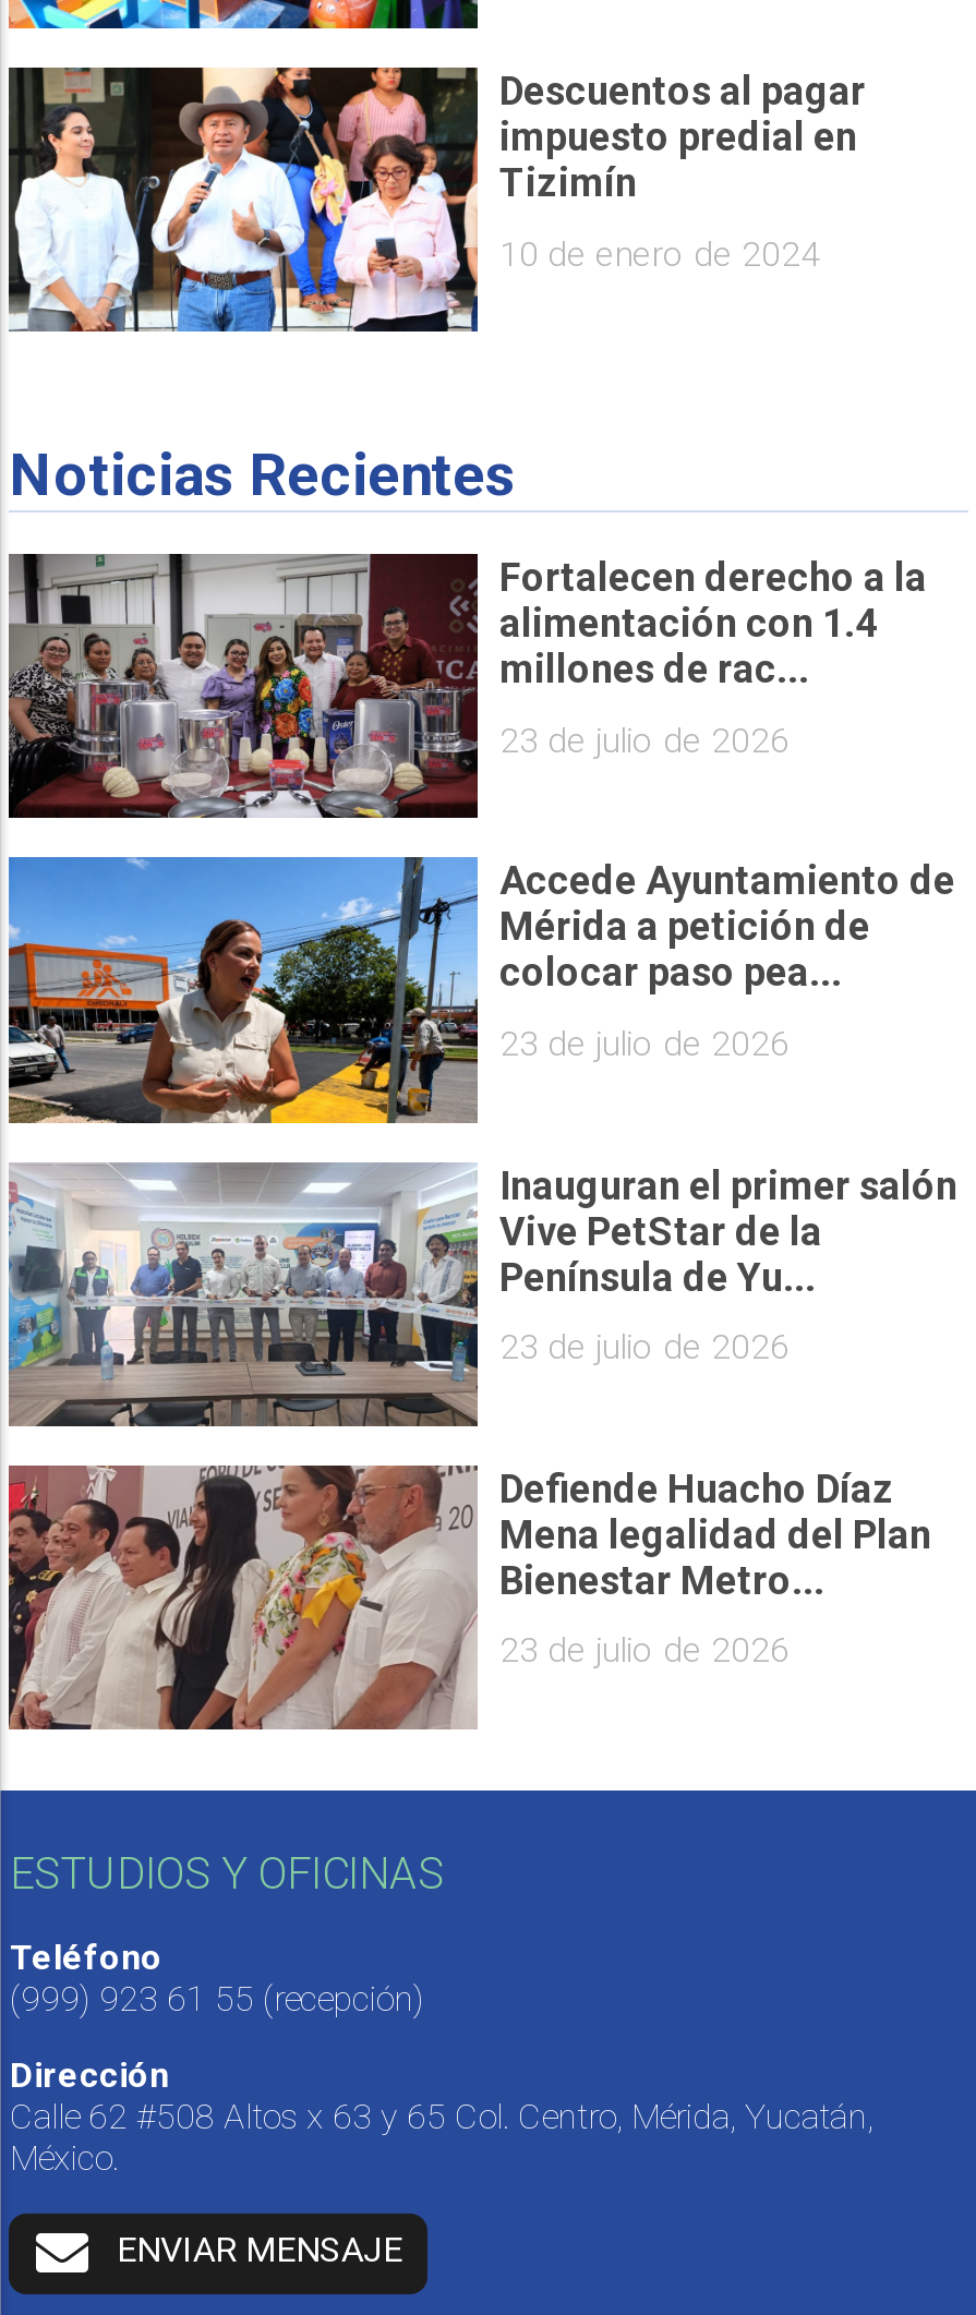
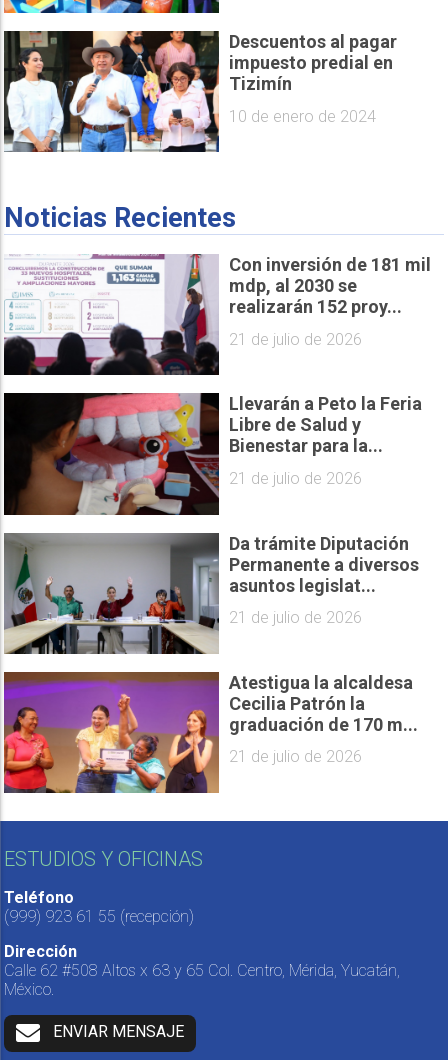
- [image]
- Fortalecen derecho a la
- alimentación con 1.4
- millones de rac...
+ [image]
+ Con inversión de 181 mil
+ mdp, al 2030 se
+ realizarán 152 proy...

- 23 de julio de 2026
+ 21 de julio de 2026

- [image]
- Accede Ayuntamiento de
- Mérida a petición de
- colocar paso pea...
+ [image]
+ Llevarán a Peto la Feria
+ Libre de Salud y
+ Bienestar para la...

- 23 de julio de 2026
+ 21 de julio de 2026

- [image]
- Inauguran el primer salón
- Vive PetStar de la
- Península de Yu...
+ [image]
+ Da trámite Diputación
+ Permanente a diversos
+ asuntos legislat...

- 23 de julio de 2026
+ 21 de julio de 2026

- [image]
- Defiende Huacho Díaz
- Mena legalidad del Plan
- Bienestar Metro...
+ [image]
+ Atestigua la alcaldesa
+ Cecilia Patrón la
+ graduación de 170 m...

- 23 de julio de 2026
+ 21 de julio de 2026
